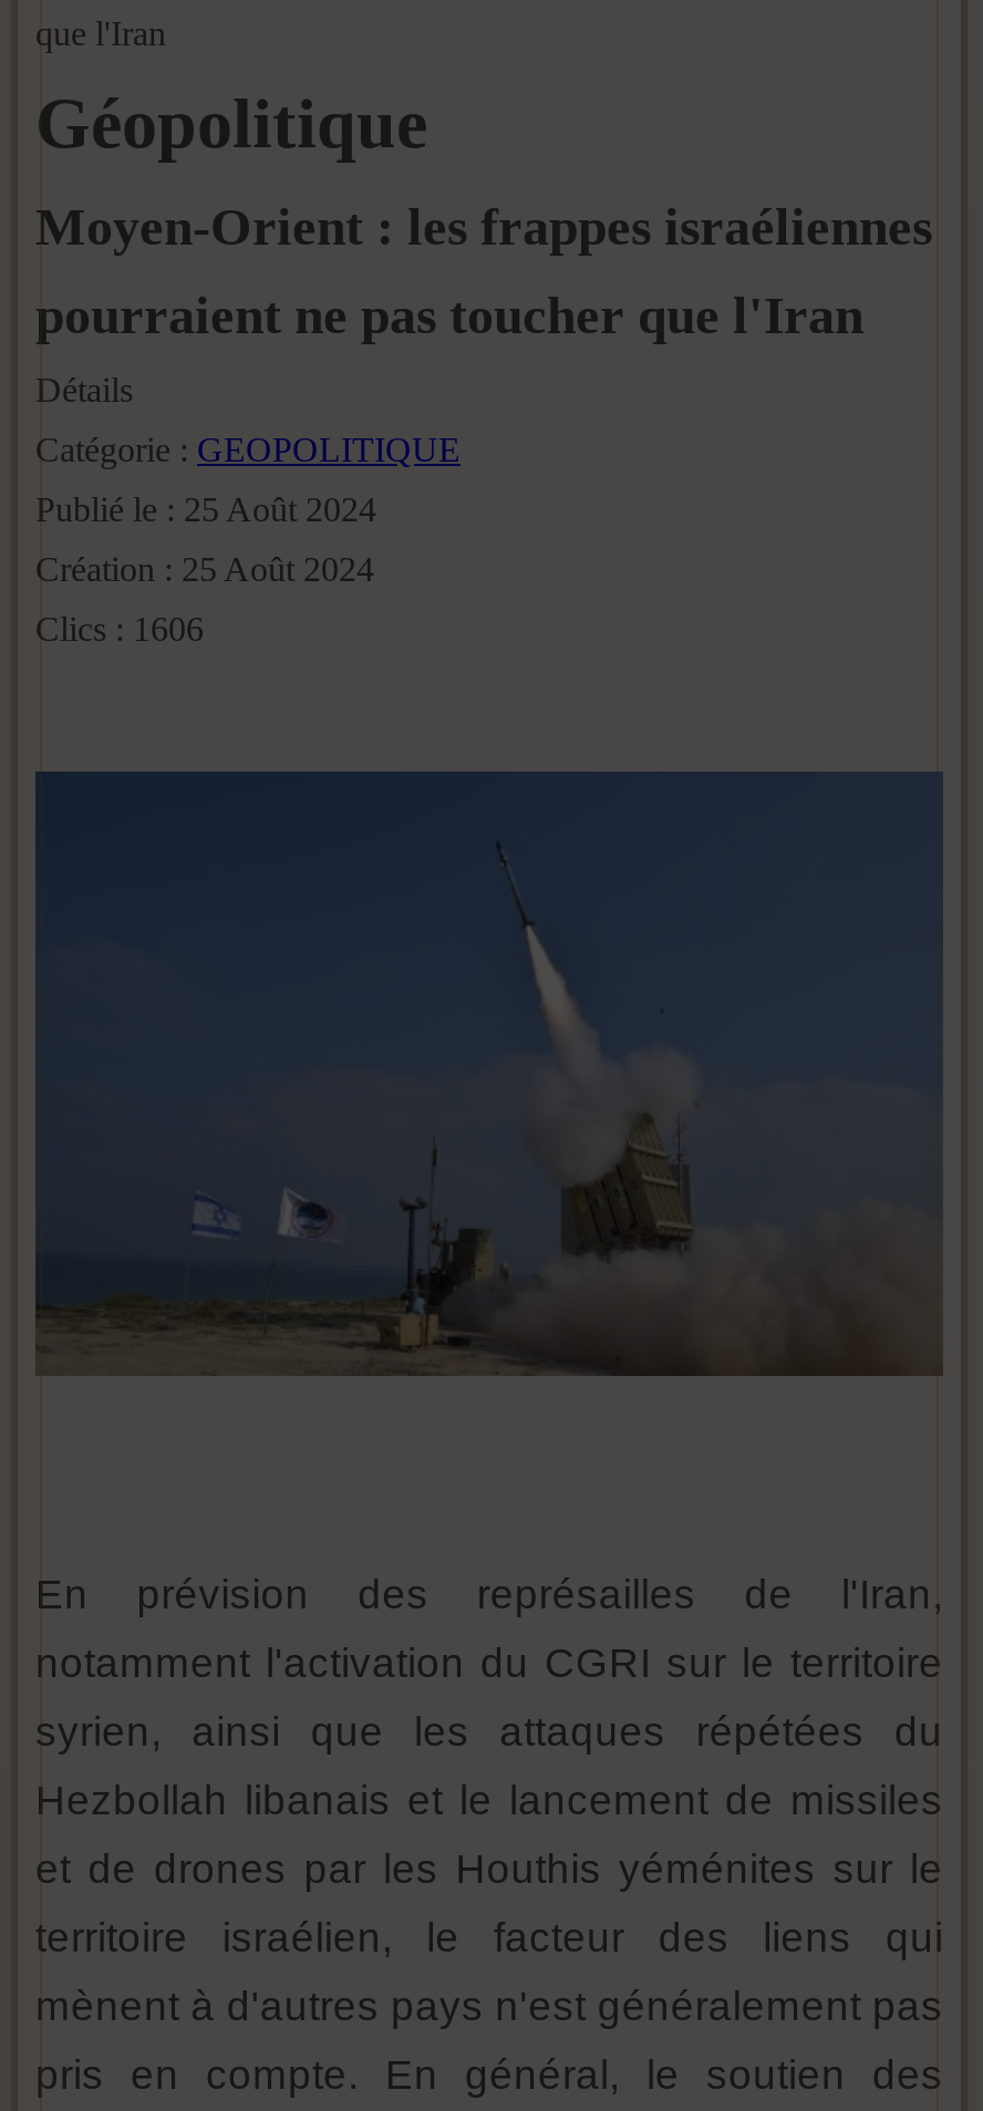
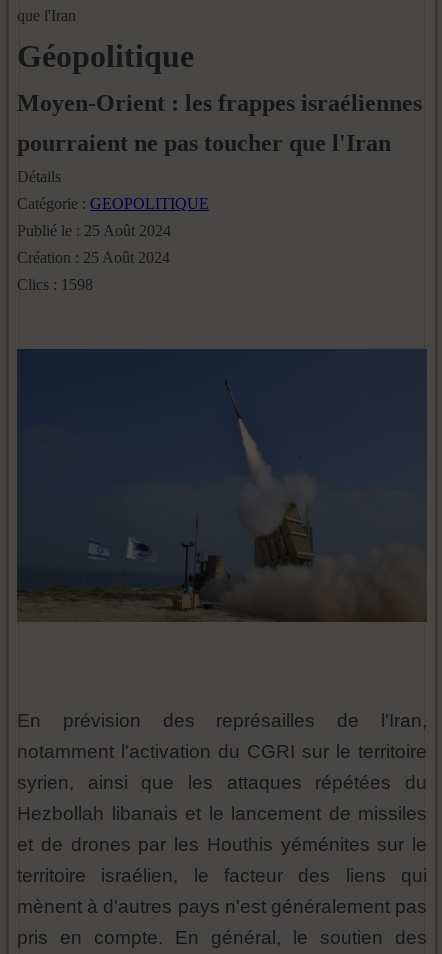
- Clics : 1606
+ Clics : 1598
